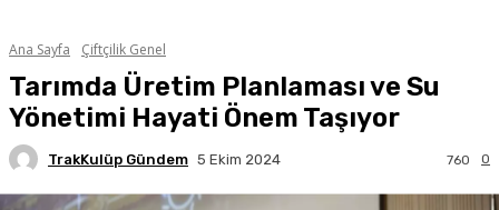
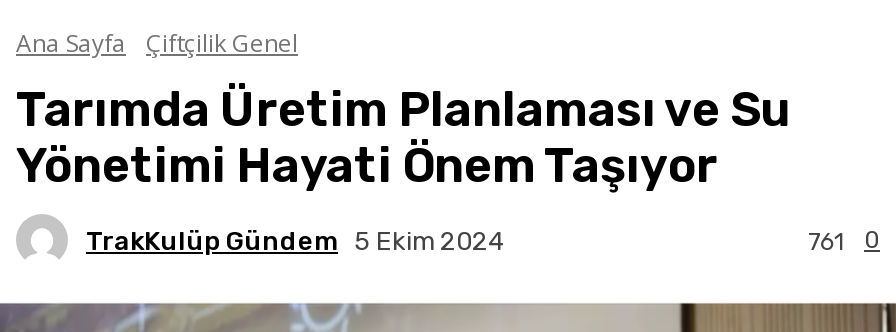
- 760 0
+ 761 0
